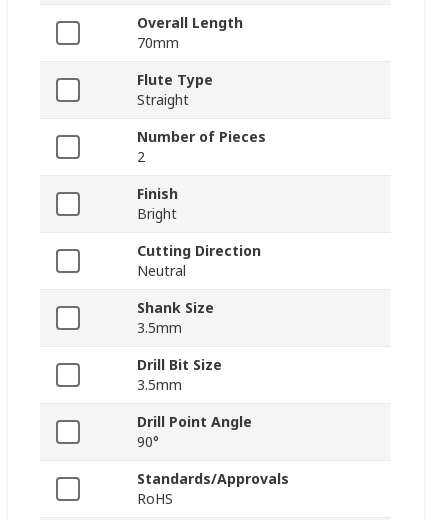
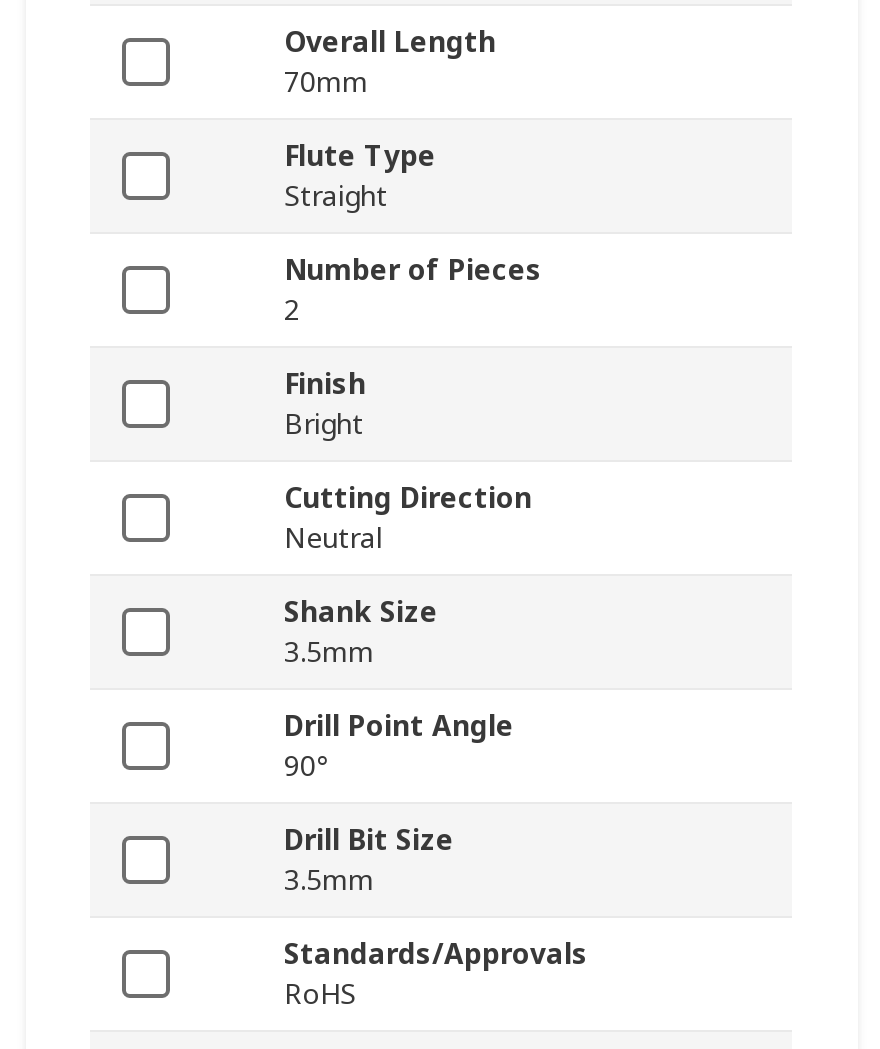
moved down: Drill Bit Size | 3.5mm

moved up: Drill Point Angle | 90°
